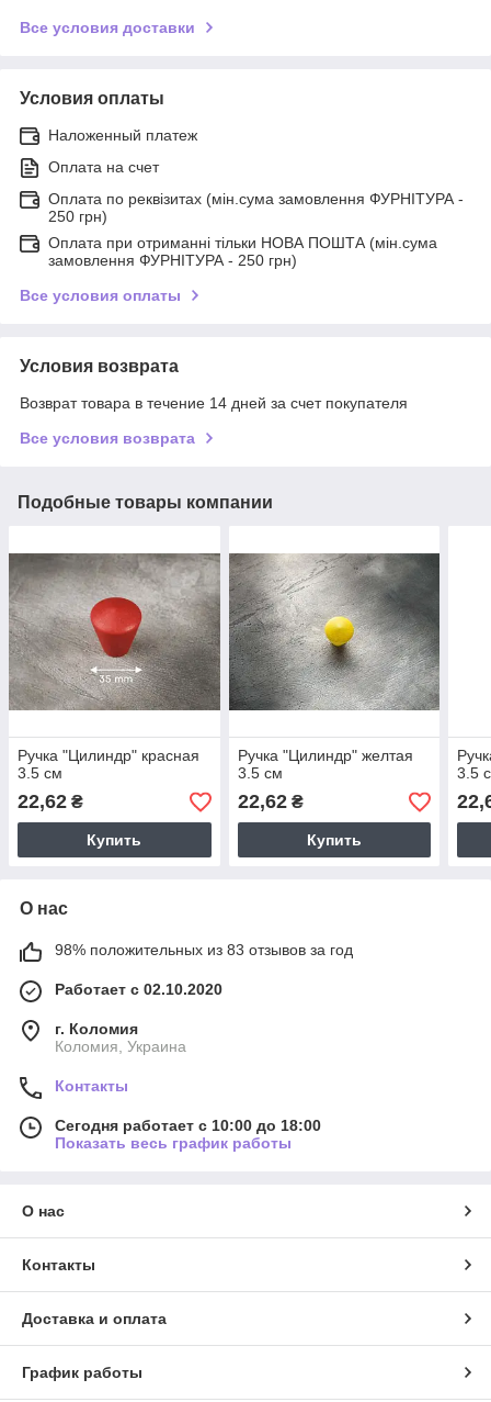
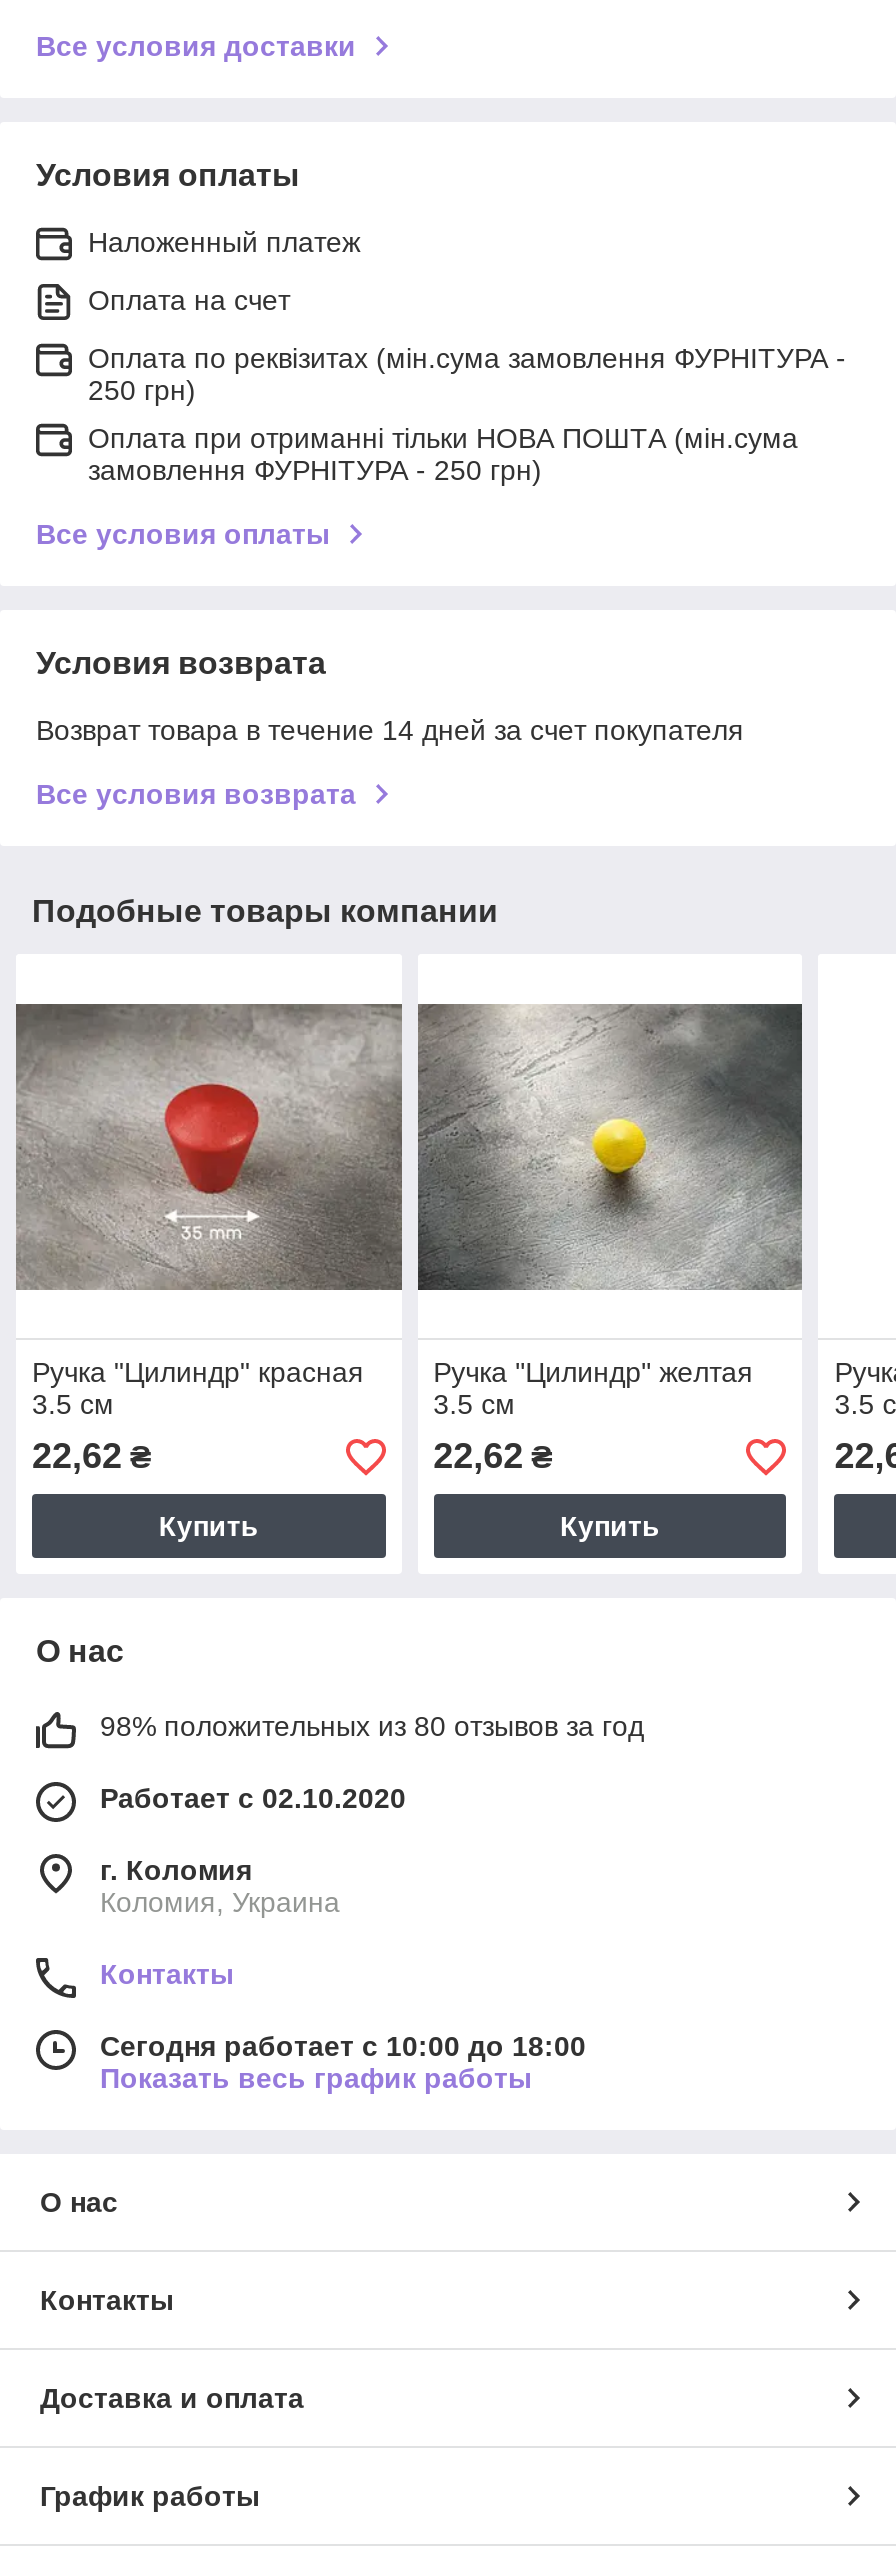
- 98% положительных из 83 отзывов за год
+ 98% положительных из 80 отзывов за год
